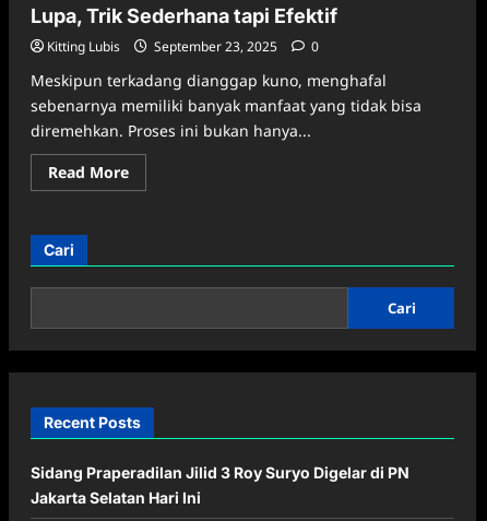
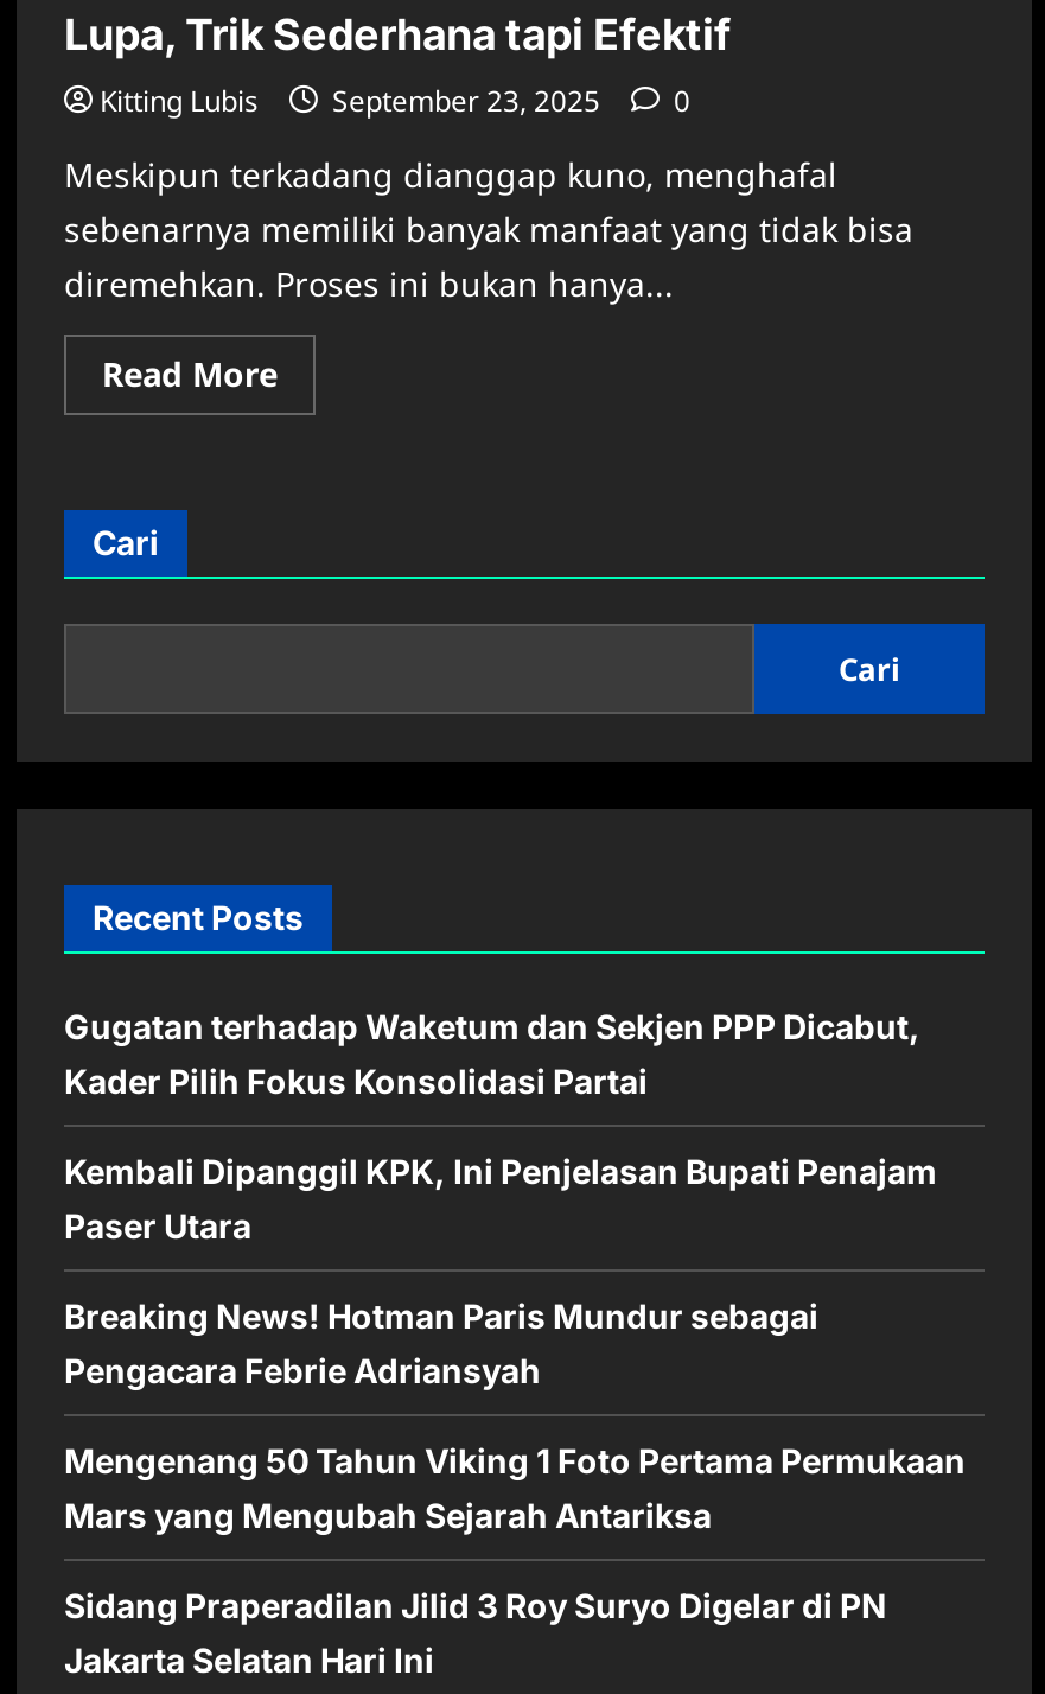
+ Gugatan terhadap Waketum dan Sekjen PPP Dicabut,
+ Kader Pilih Fokus Konsolidasi Partai
+ Kembali Dipanggil KPK, Ini Penjelasan Bupati Penajam
+ Paser Utara
+ Breaking News! Hotman Paris Mundur sebagai
+ Pengacara Febrie Adriansyah
+ Mengenang 50 Tahun Viking 1 Foto Pertama Permukaan
+ Mars yang Mengubah Sejarah Antariksa
